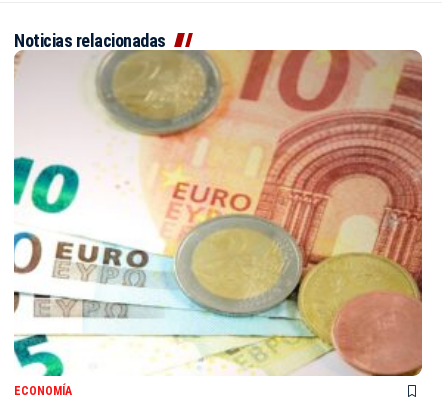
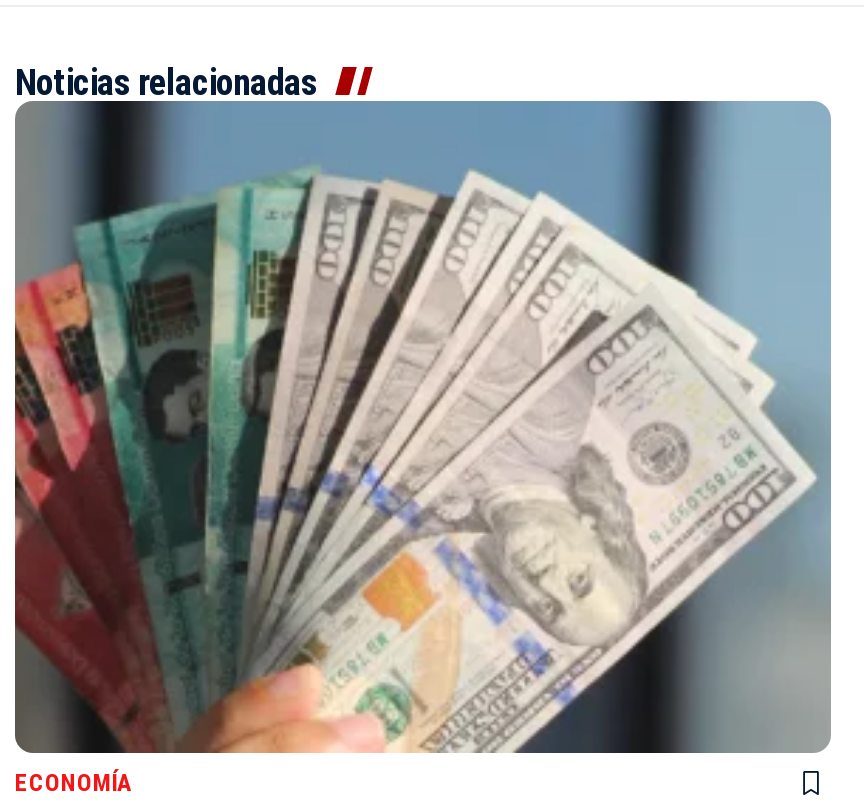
- [image]
+ [image]
